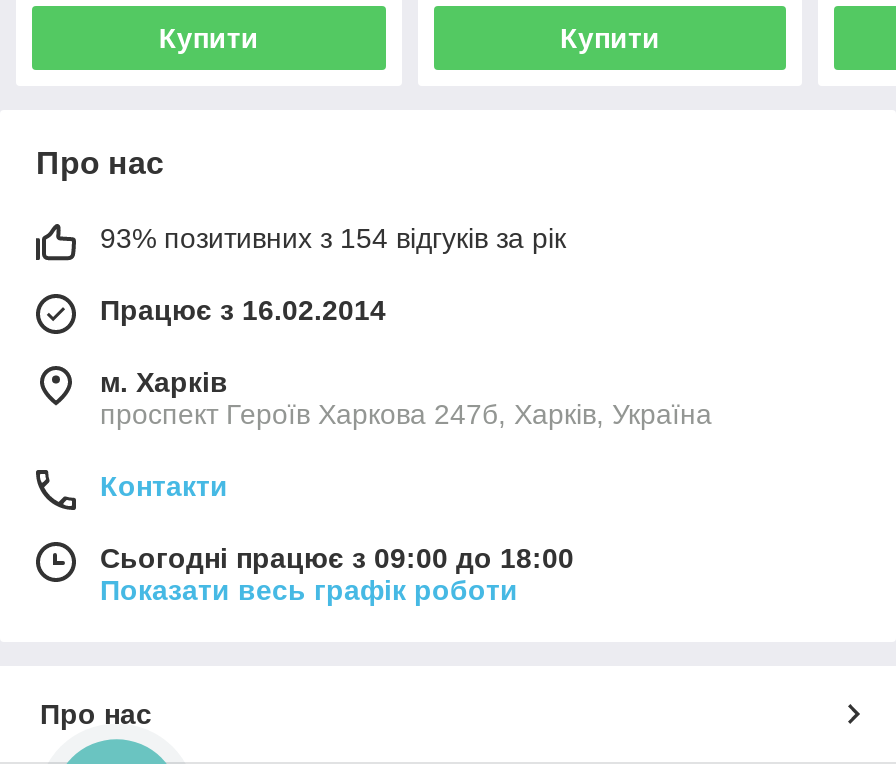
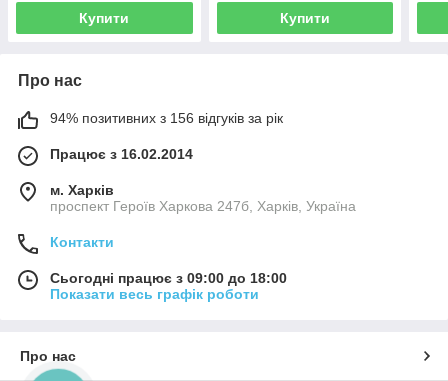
- 93% позитивних з 154 відгуків за рік
+ 94% позитивних з 156 відгуків за рік
